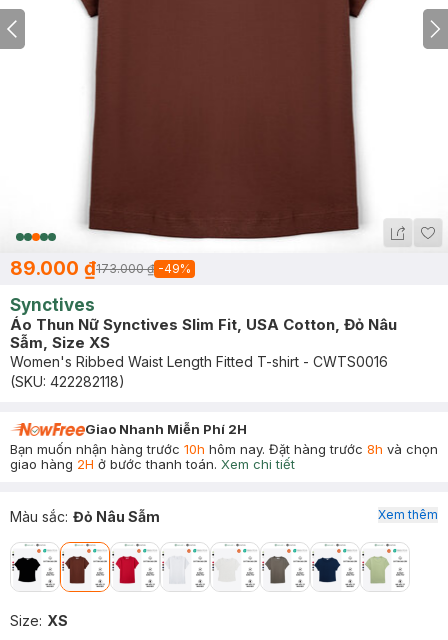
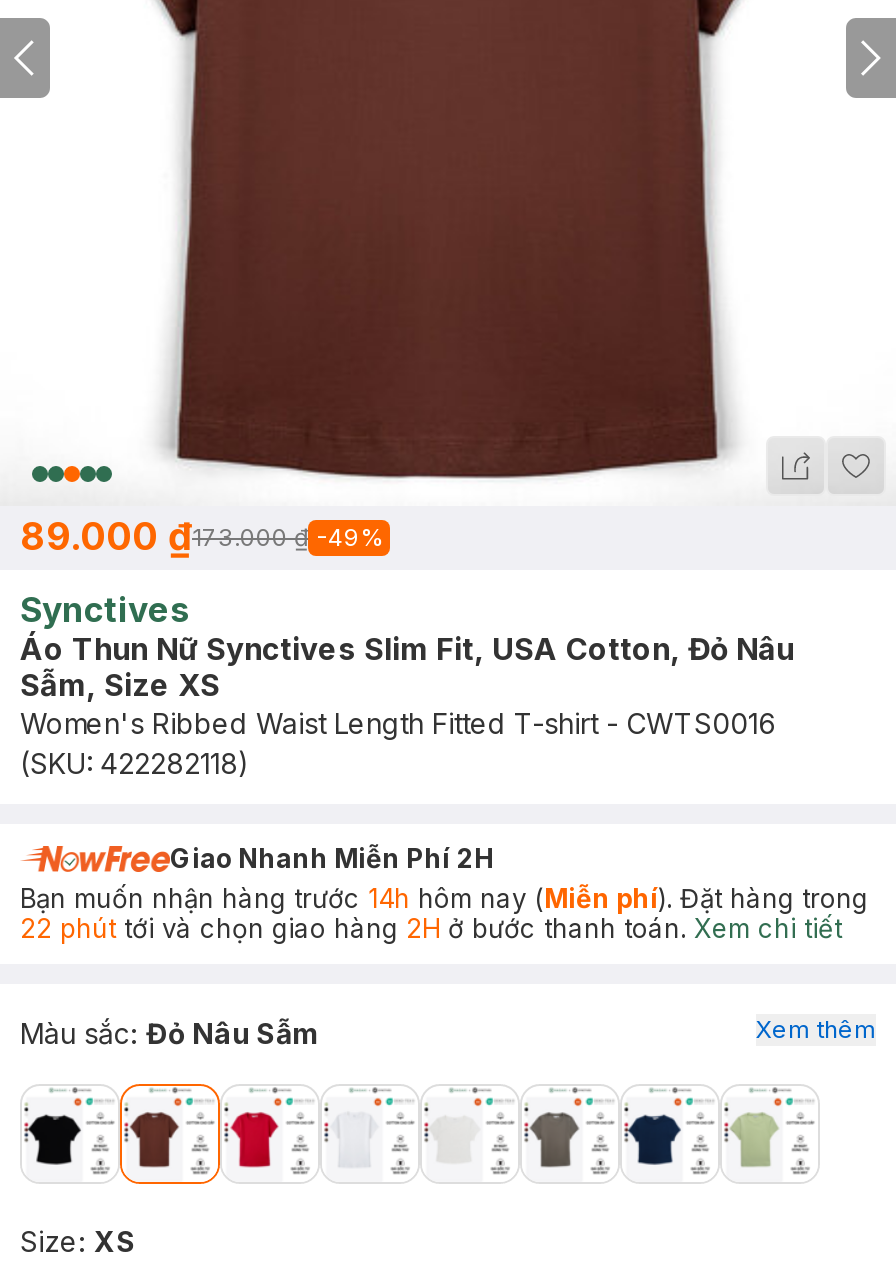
- Bạn muốn nhận hàng trước 10h hôm nay. Đặt hàng trước 8h và chọn
- giao hàng 2H ở bước thanh toán. Xem chi tiết
+ Bạn muốn nhận hàng trước 14h hôm nay (Miễn phí). Đặt hàng trong
+ 22 phút tới và chọn giao hàng 2H ở bước thanh toán. Xem chi tiết
